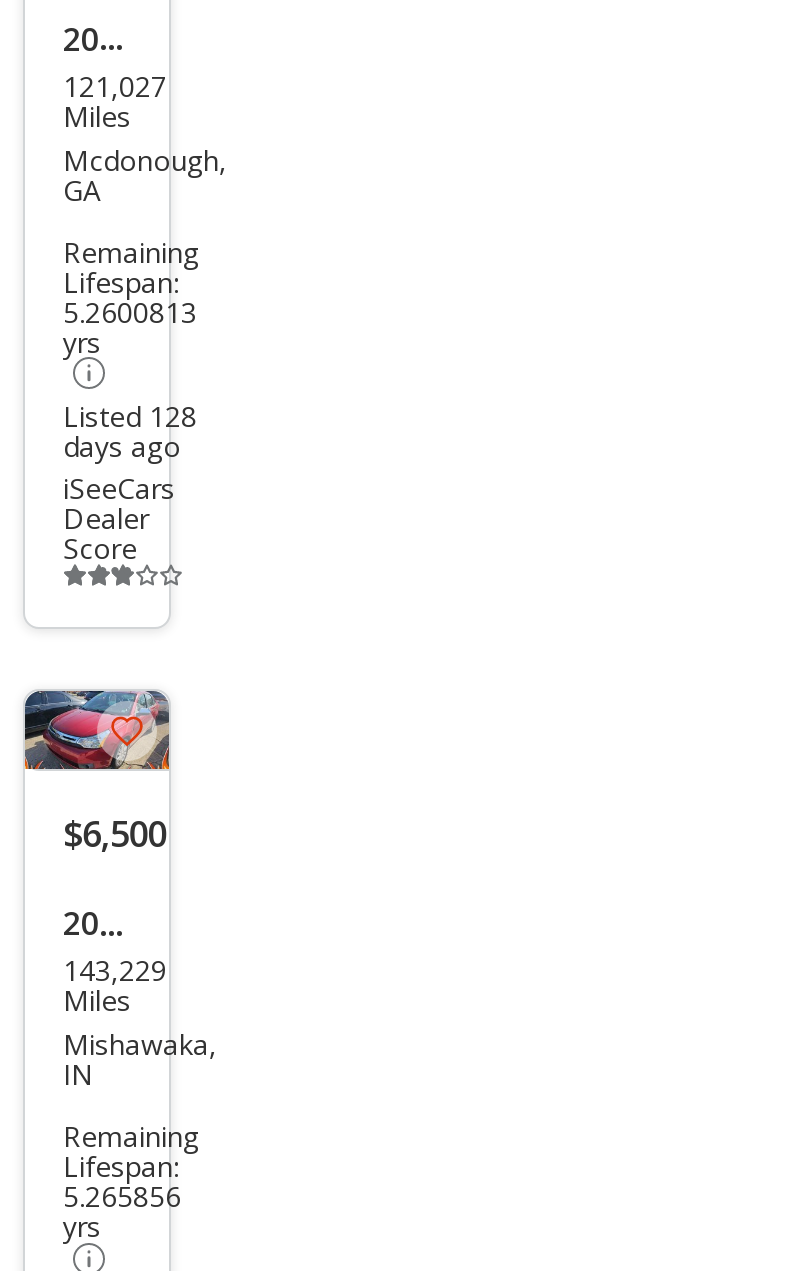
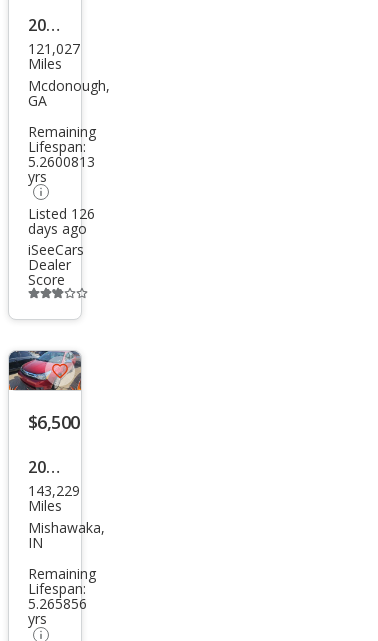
- Listed 128
+ Listed 126
